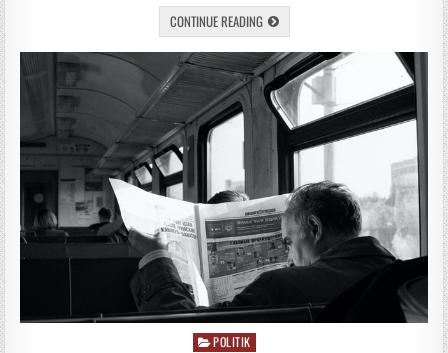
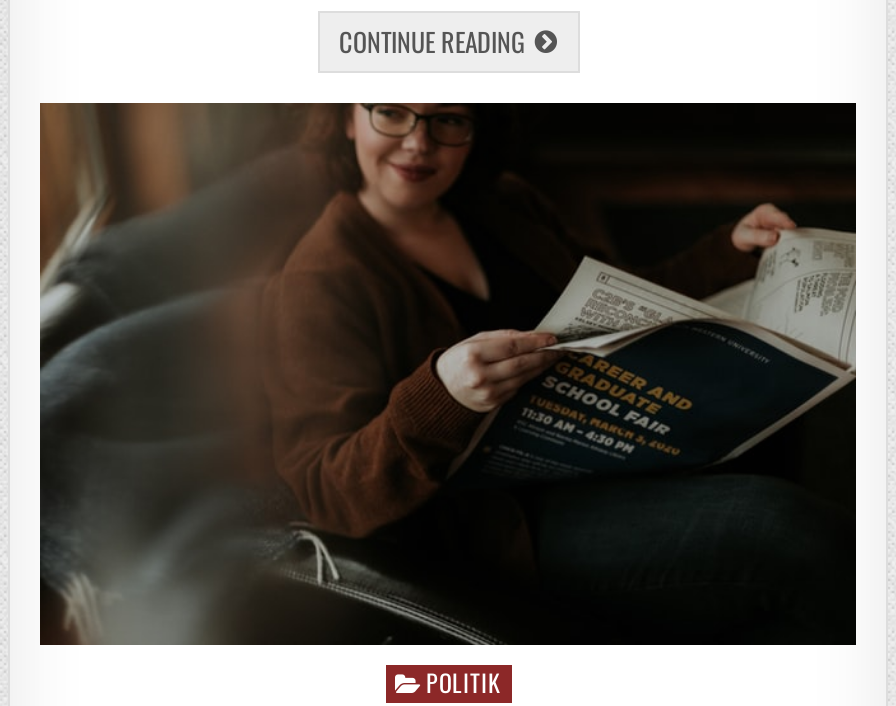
- [image]
+ [image]
